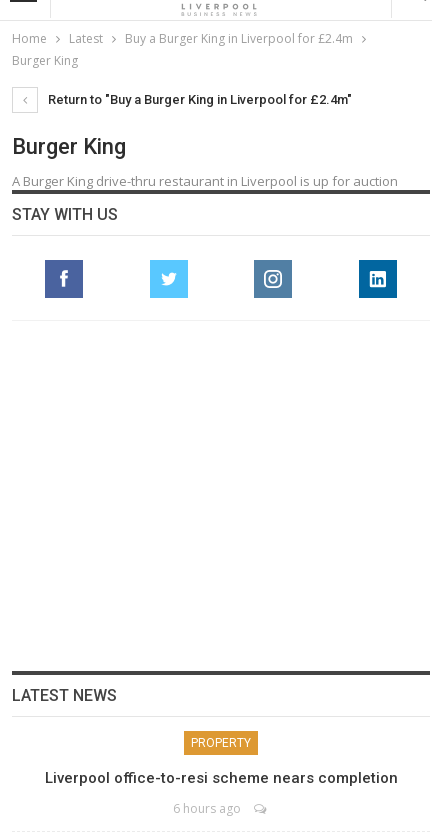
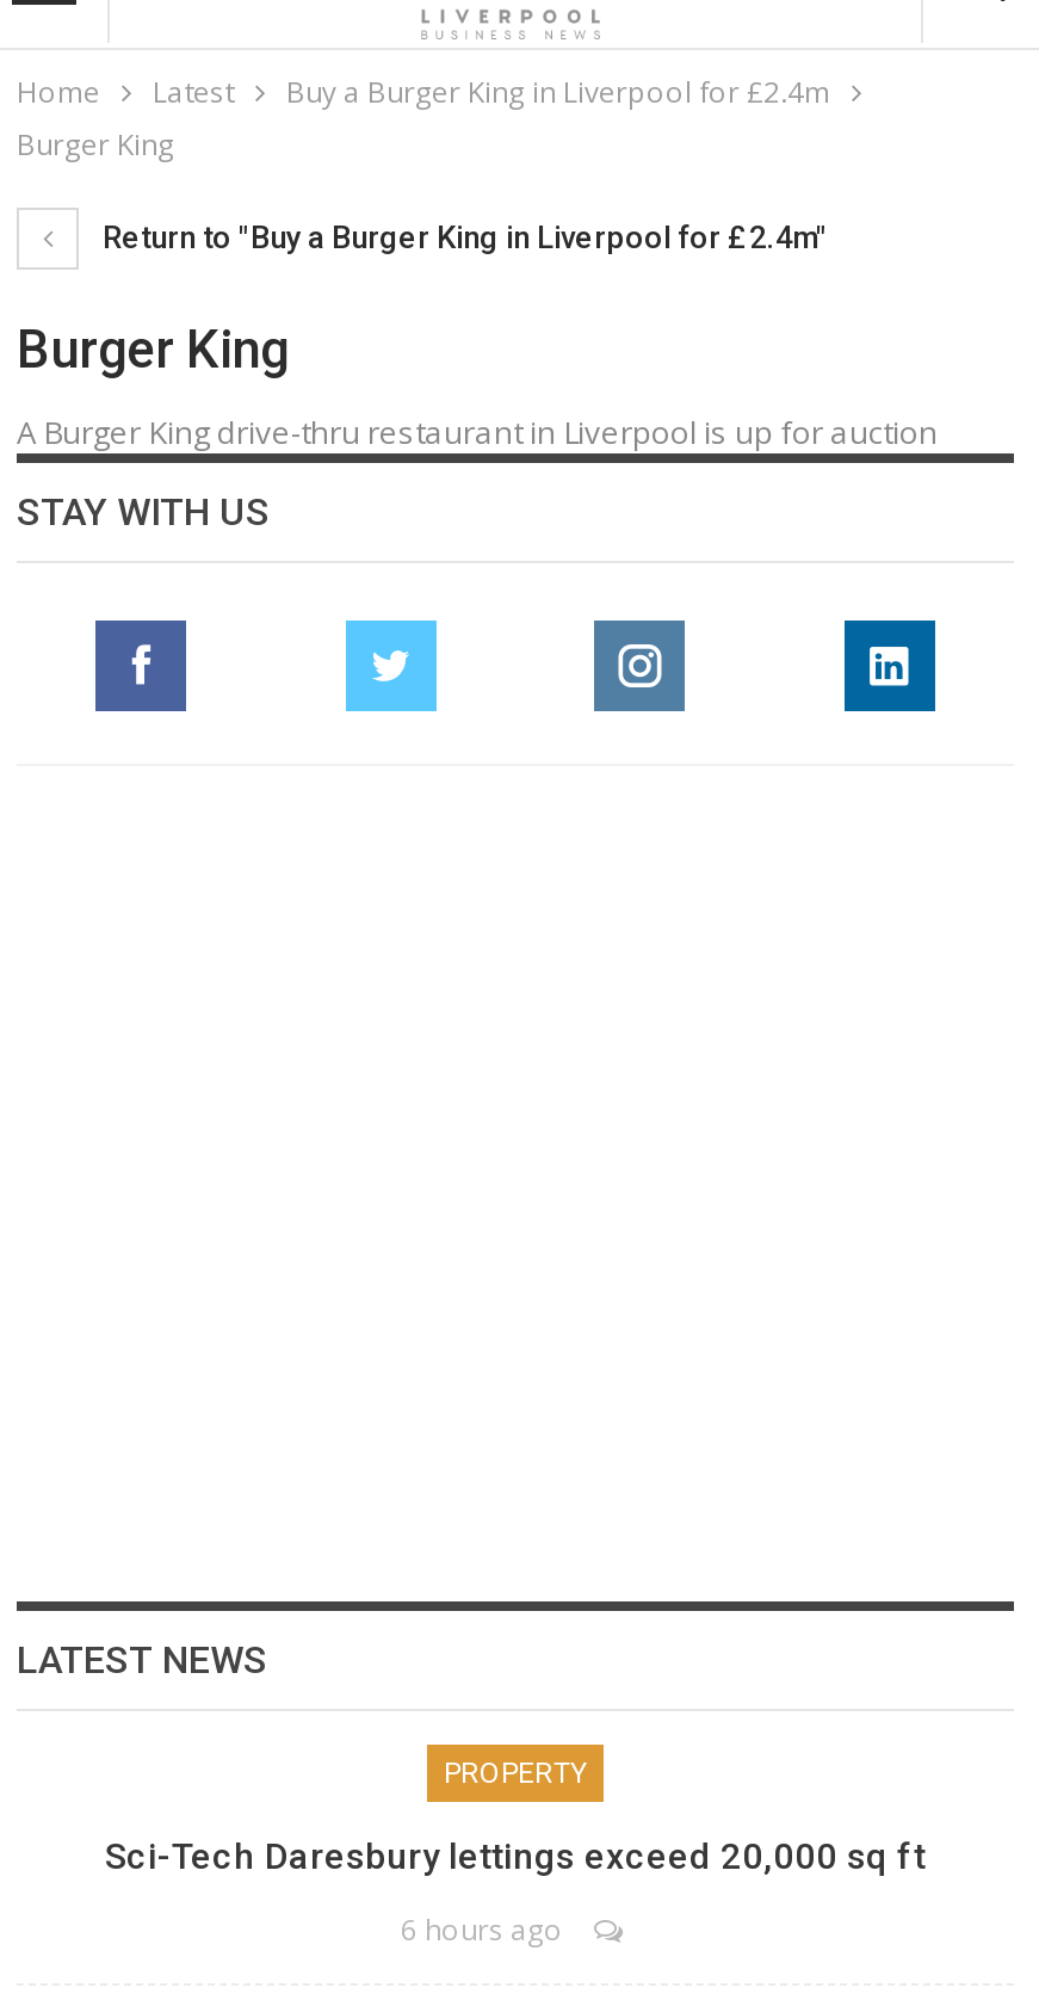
- Liverpool office-to-resi scheme nears completion
+ Sci-Tech Daresbury lettings exceed 20,000 sq ft
